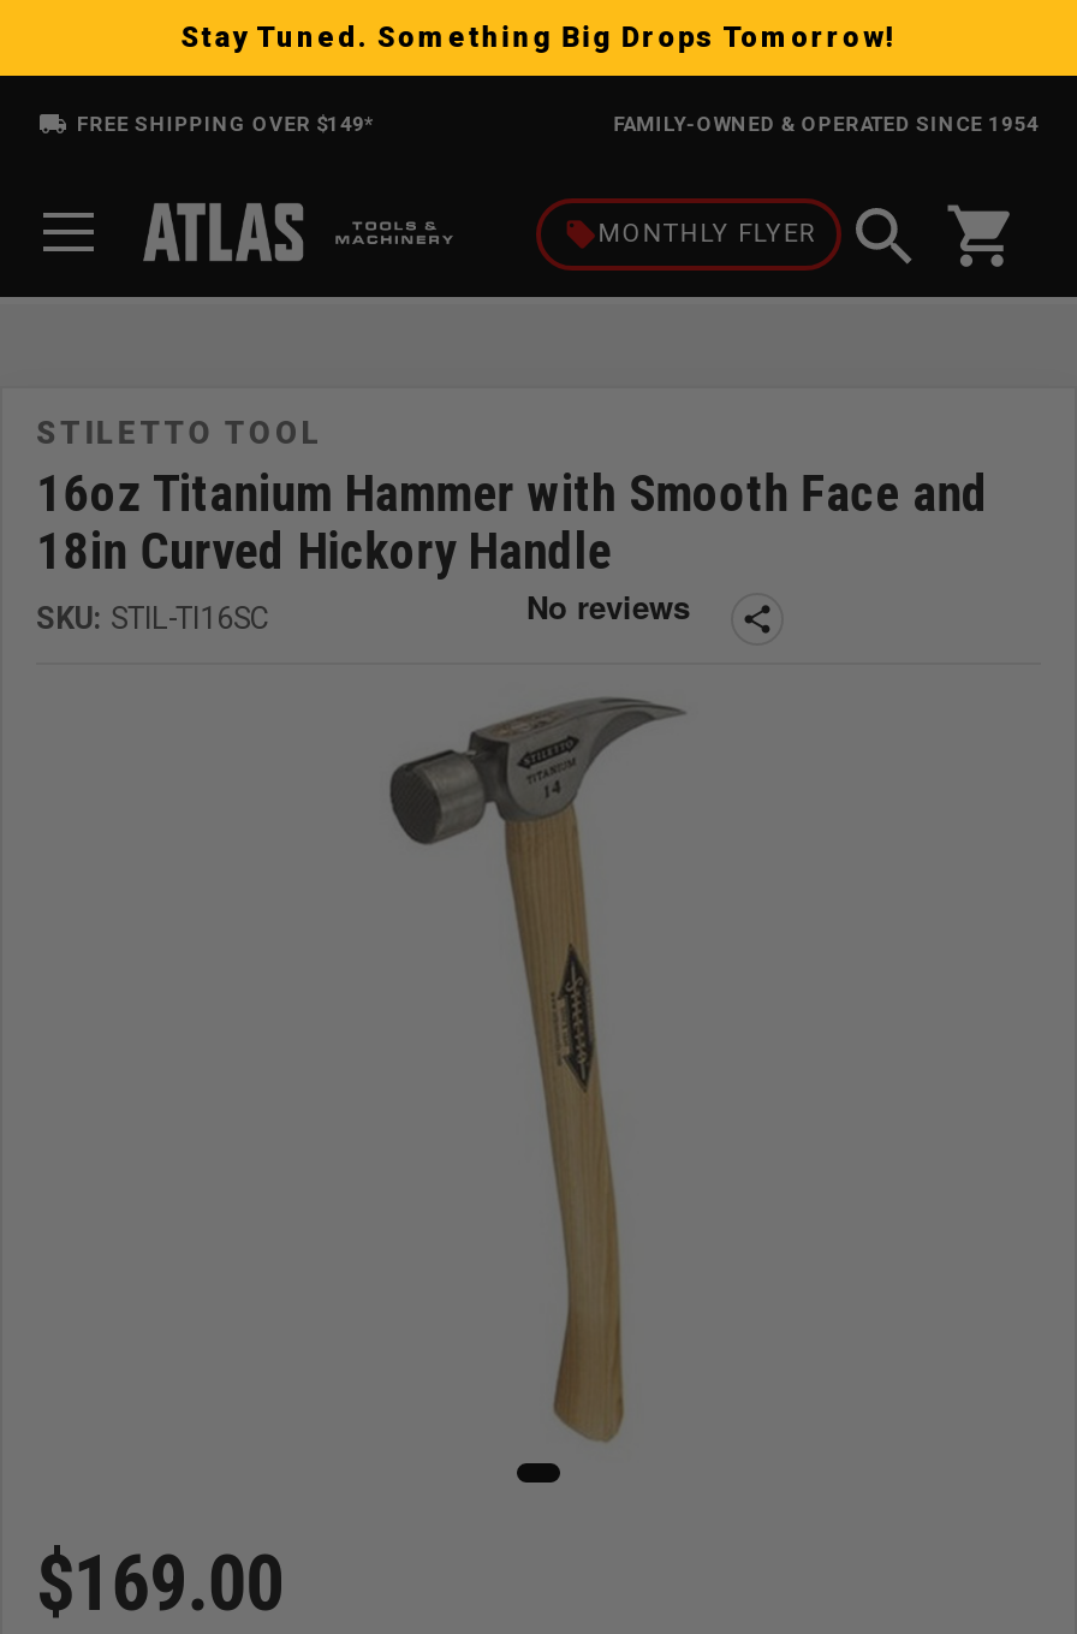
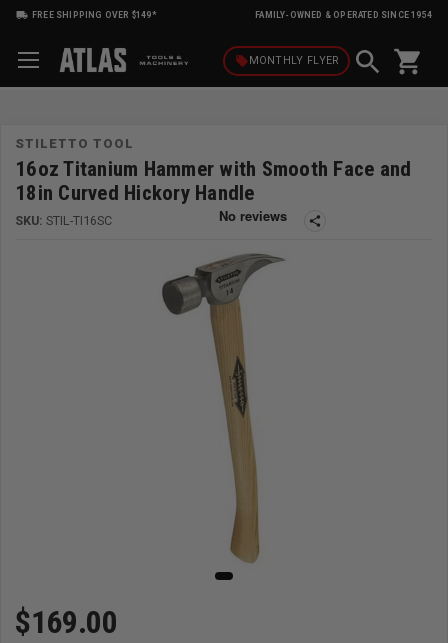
- Stay Tuned. Something Big Drops Tomorrow!
